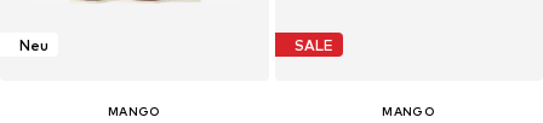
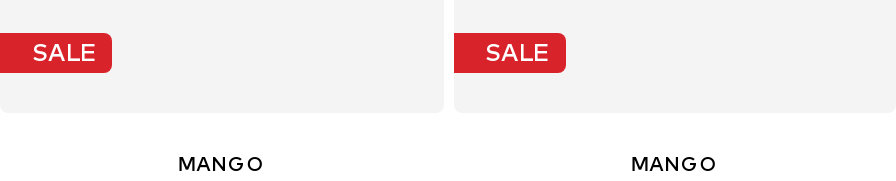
- Neu
+ SALE
